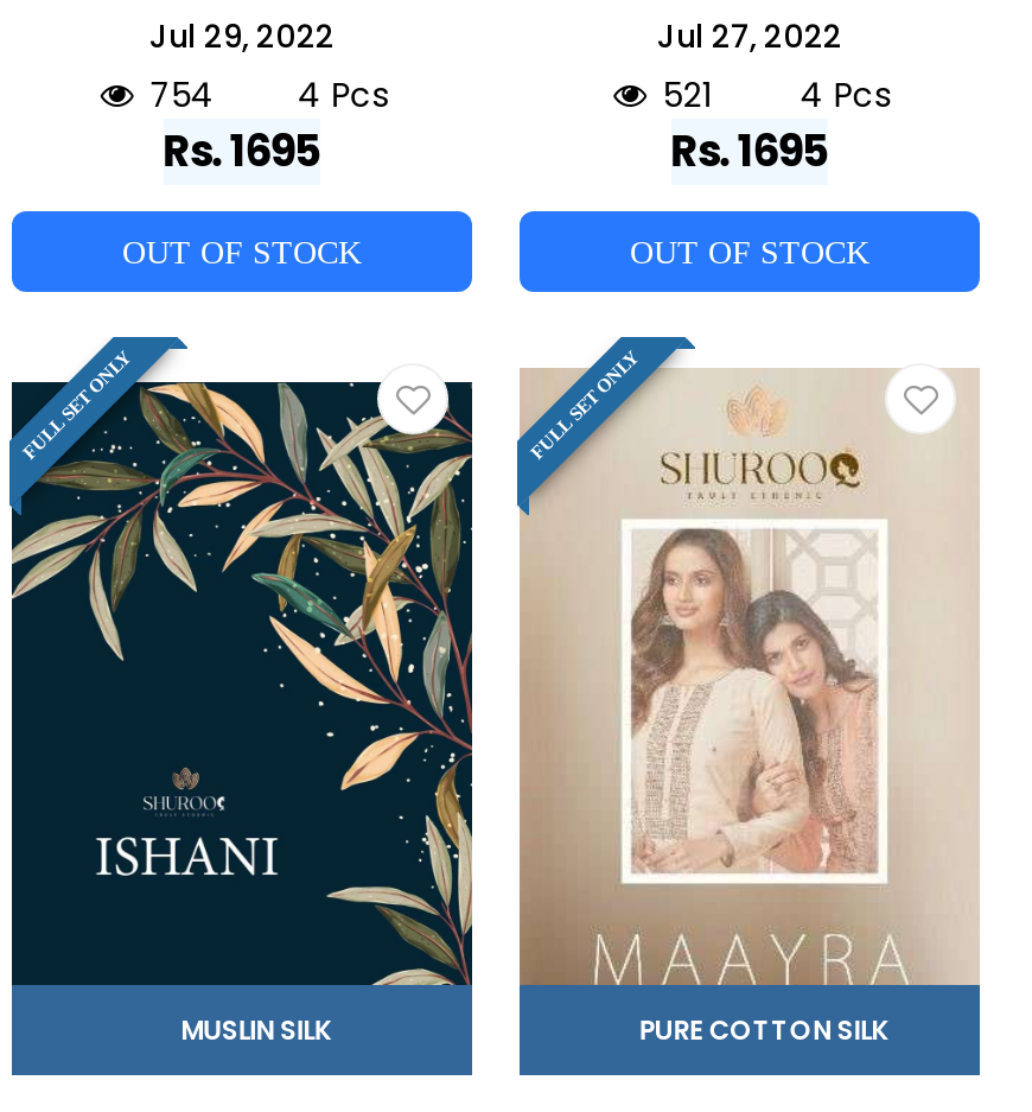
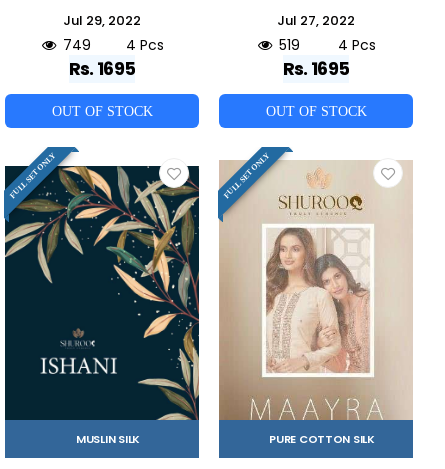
- 754 4 Pcs
+ 749 4 Pcs

- 521 4 Pcs
+ 519 4 Pcs
